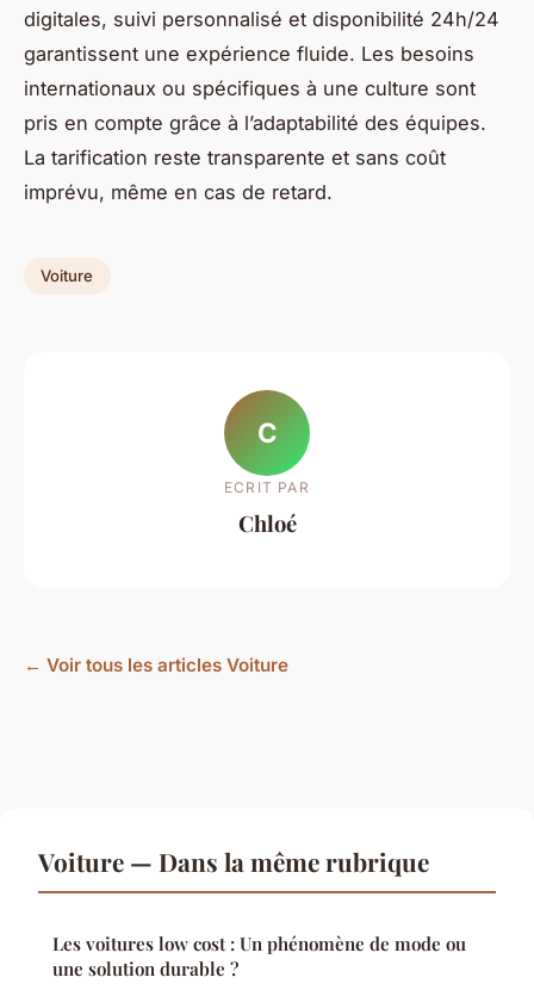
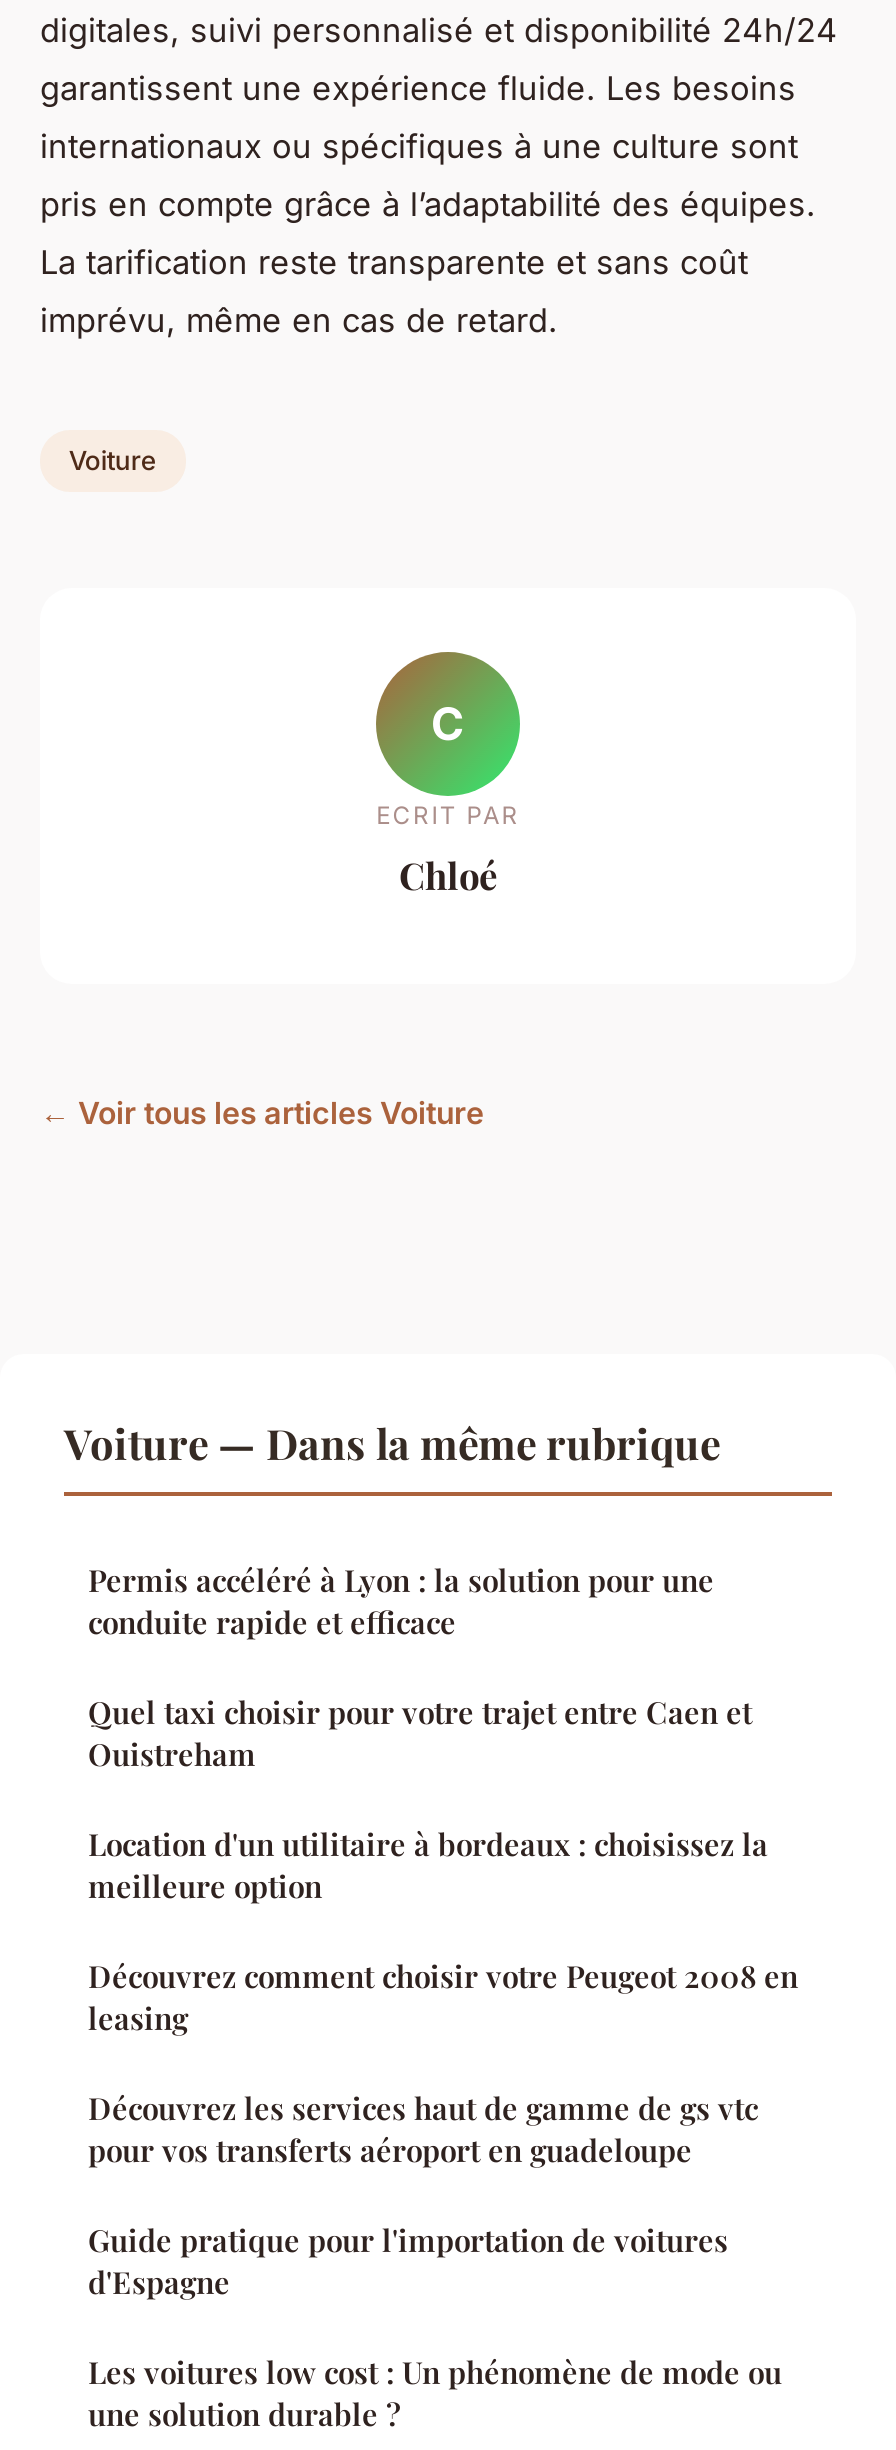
+ Permis accéléré à Lyon : la solution pour une
+ conduite rapide et efficace
+ Quel taxi choisir pour votre trajet entre Caen et
+ Ouistreham
+ Location d'un utilitaire à bordeaux : choisissez la
+ meilleure option
+ Découvrez comment choisir votre Peugeot 2008 en
+ leasing
+ Découvrez les services haut de gamme de gs vtc
+ pour vos transferts aéroport en guadeloupe
+ Guide pratique pour l'importation de voitures
+ d'Espagne
